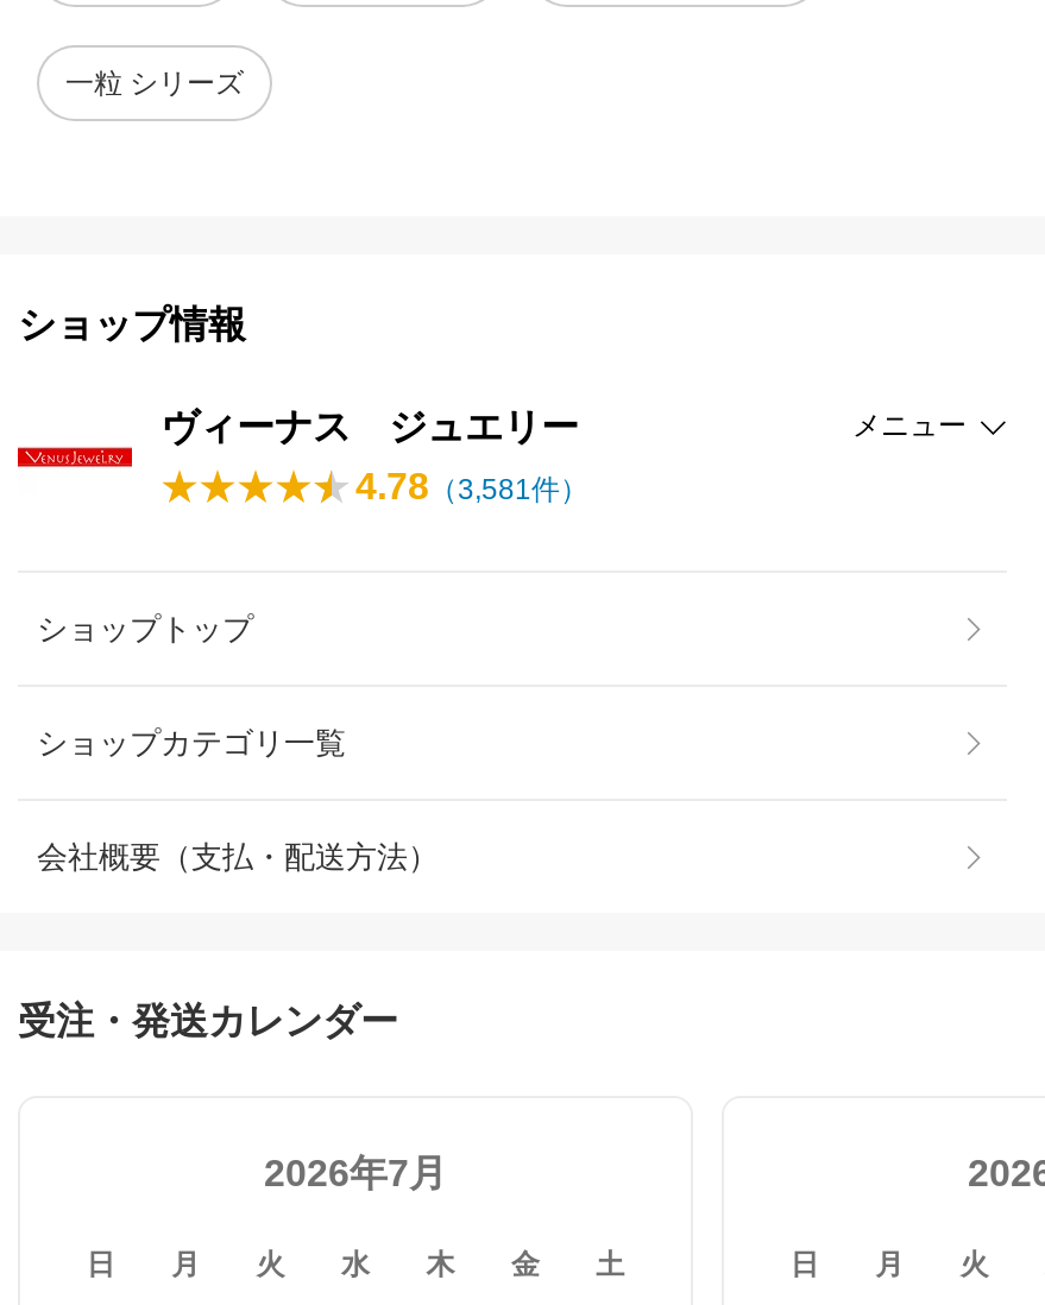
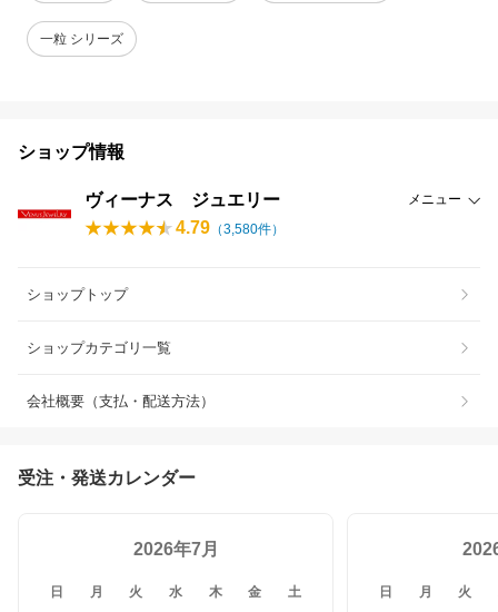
- 4.78（3,581件）
+ 4.79（3,580件）
